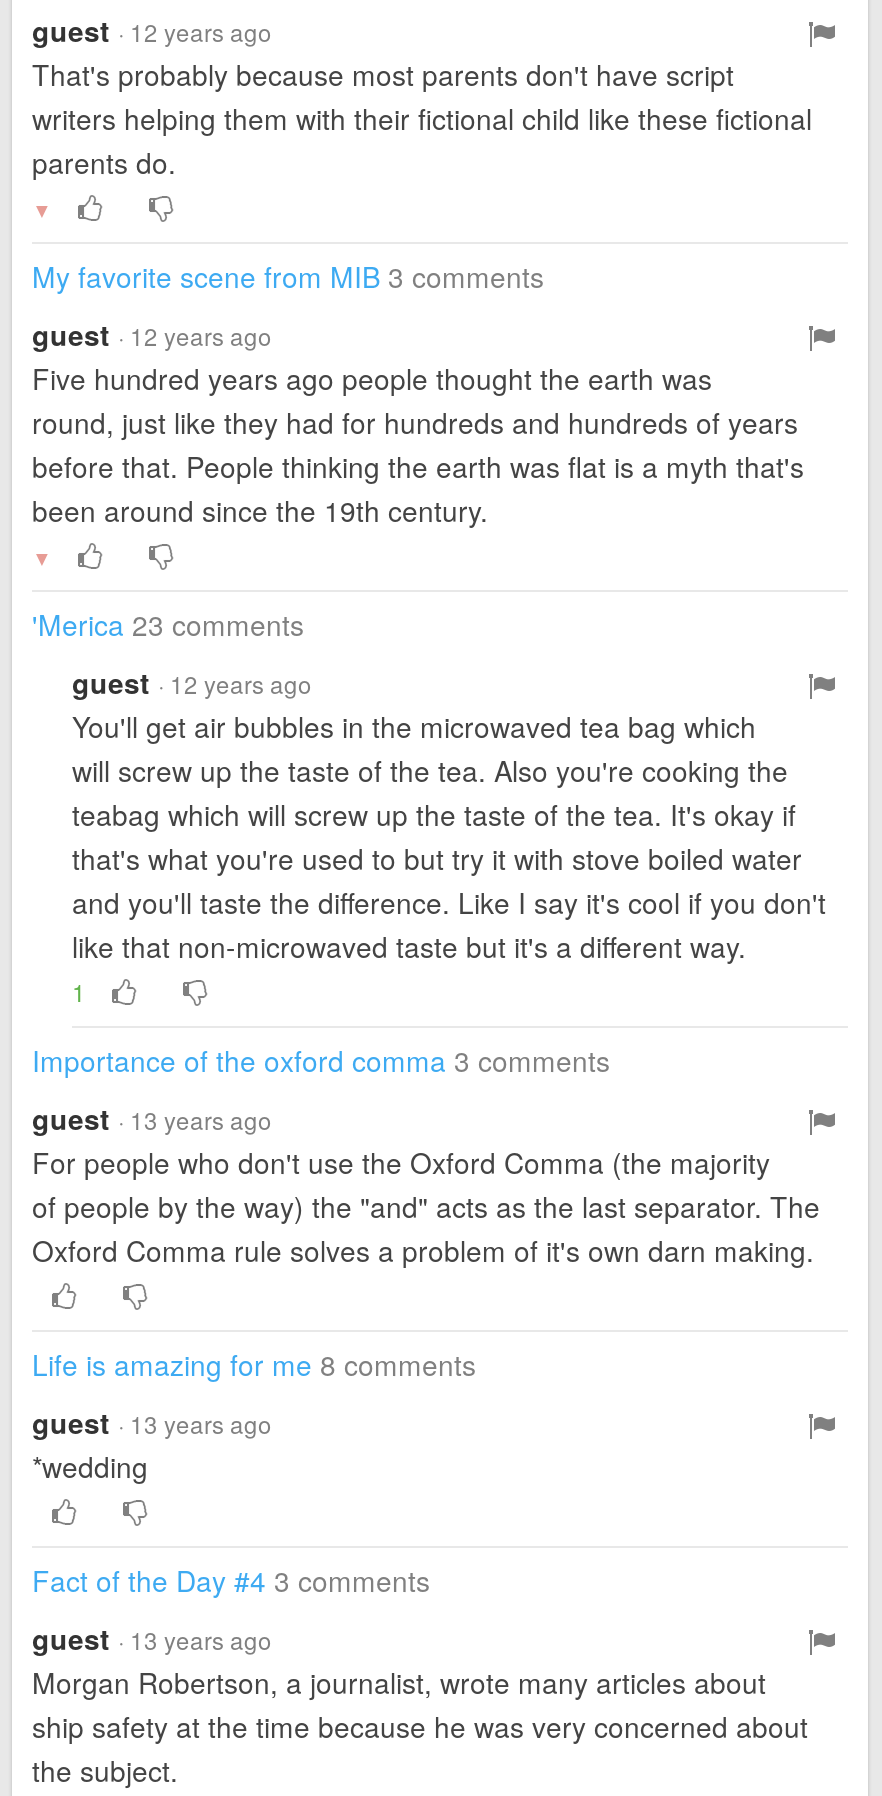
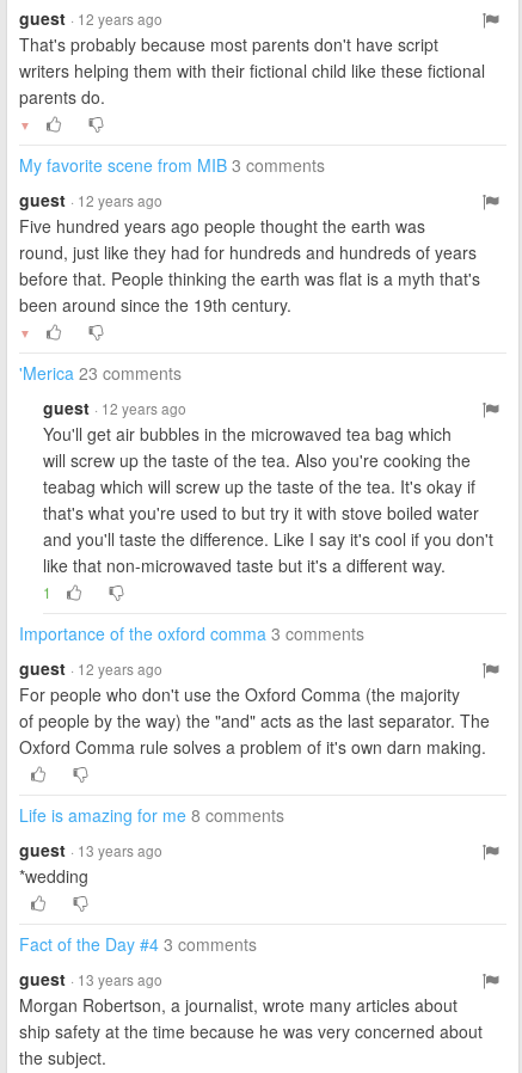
- guest · 13 years ago
+ guest · 12 years ago
